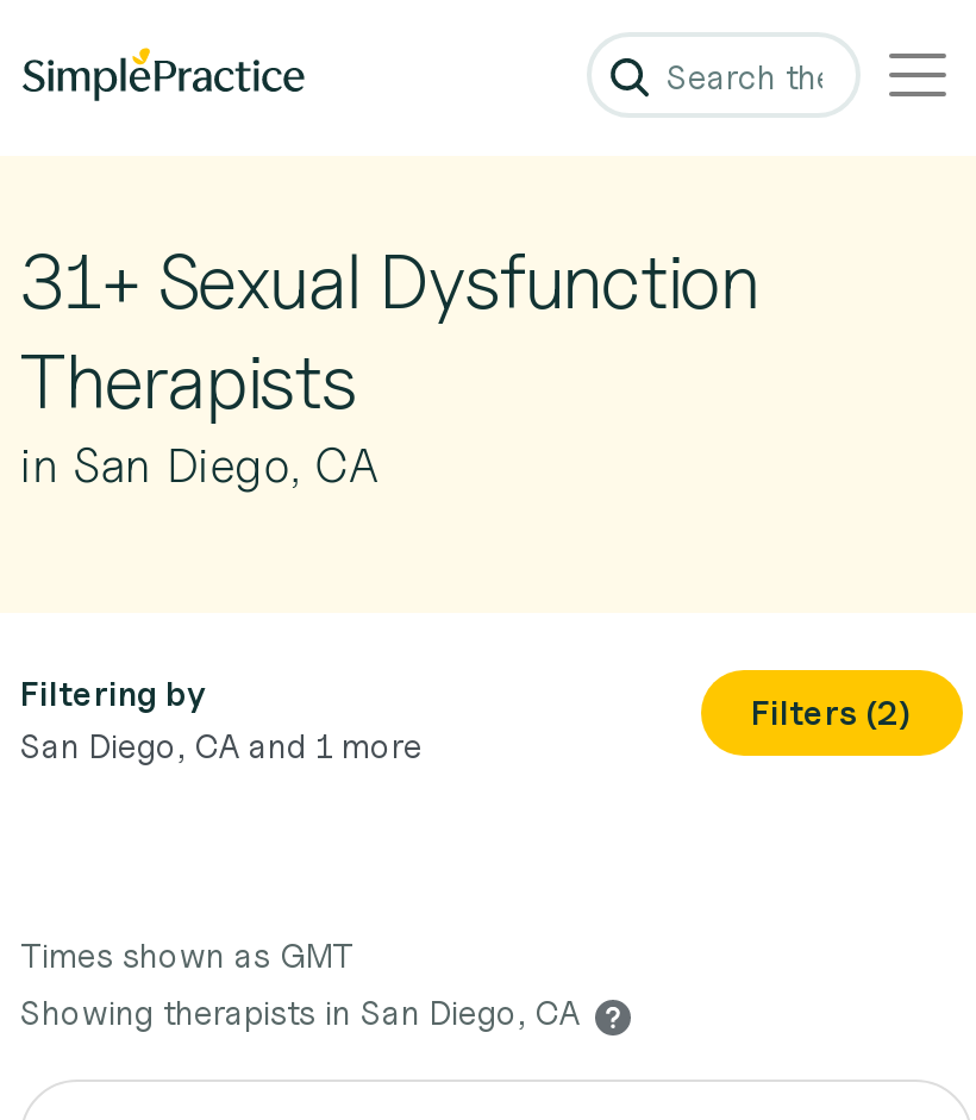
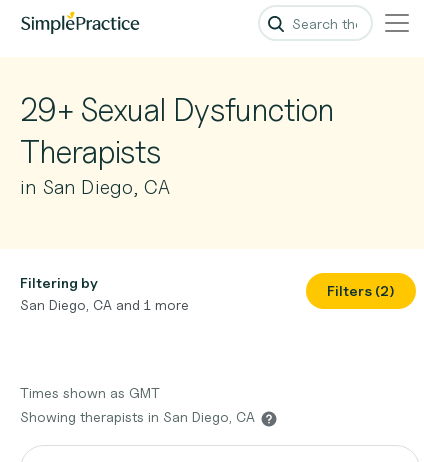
- 31+ Sexual Dysfunction
+ 29+ Sexual Dysfunction
